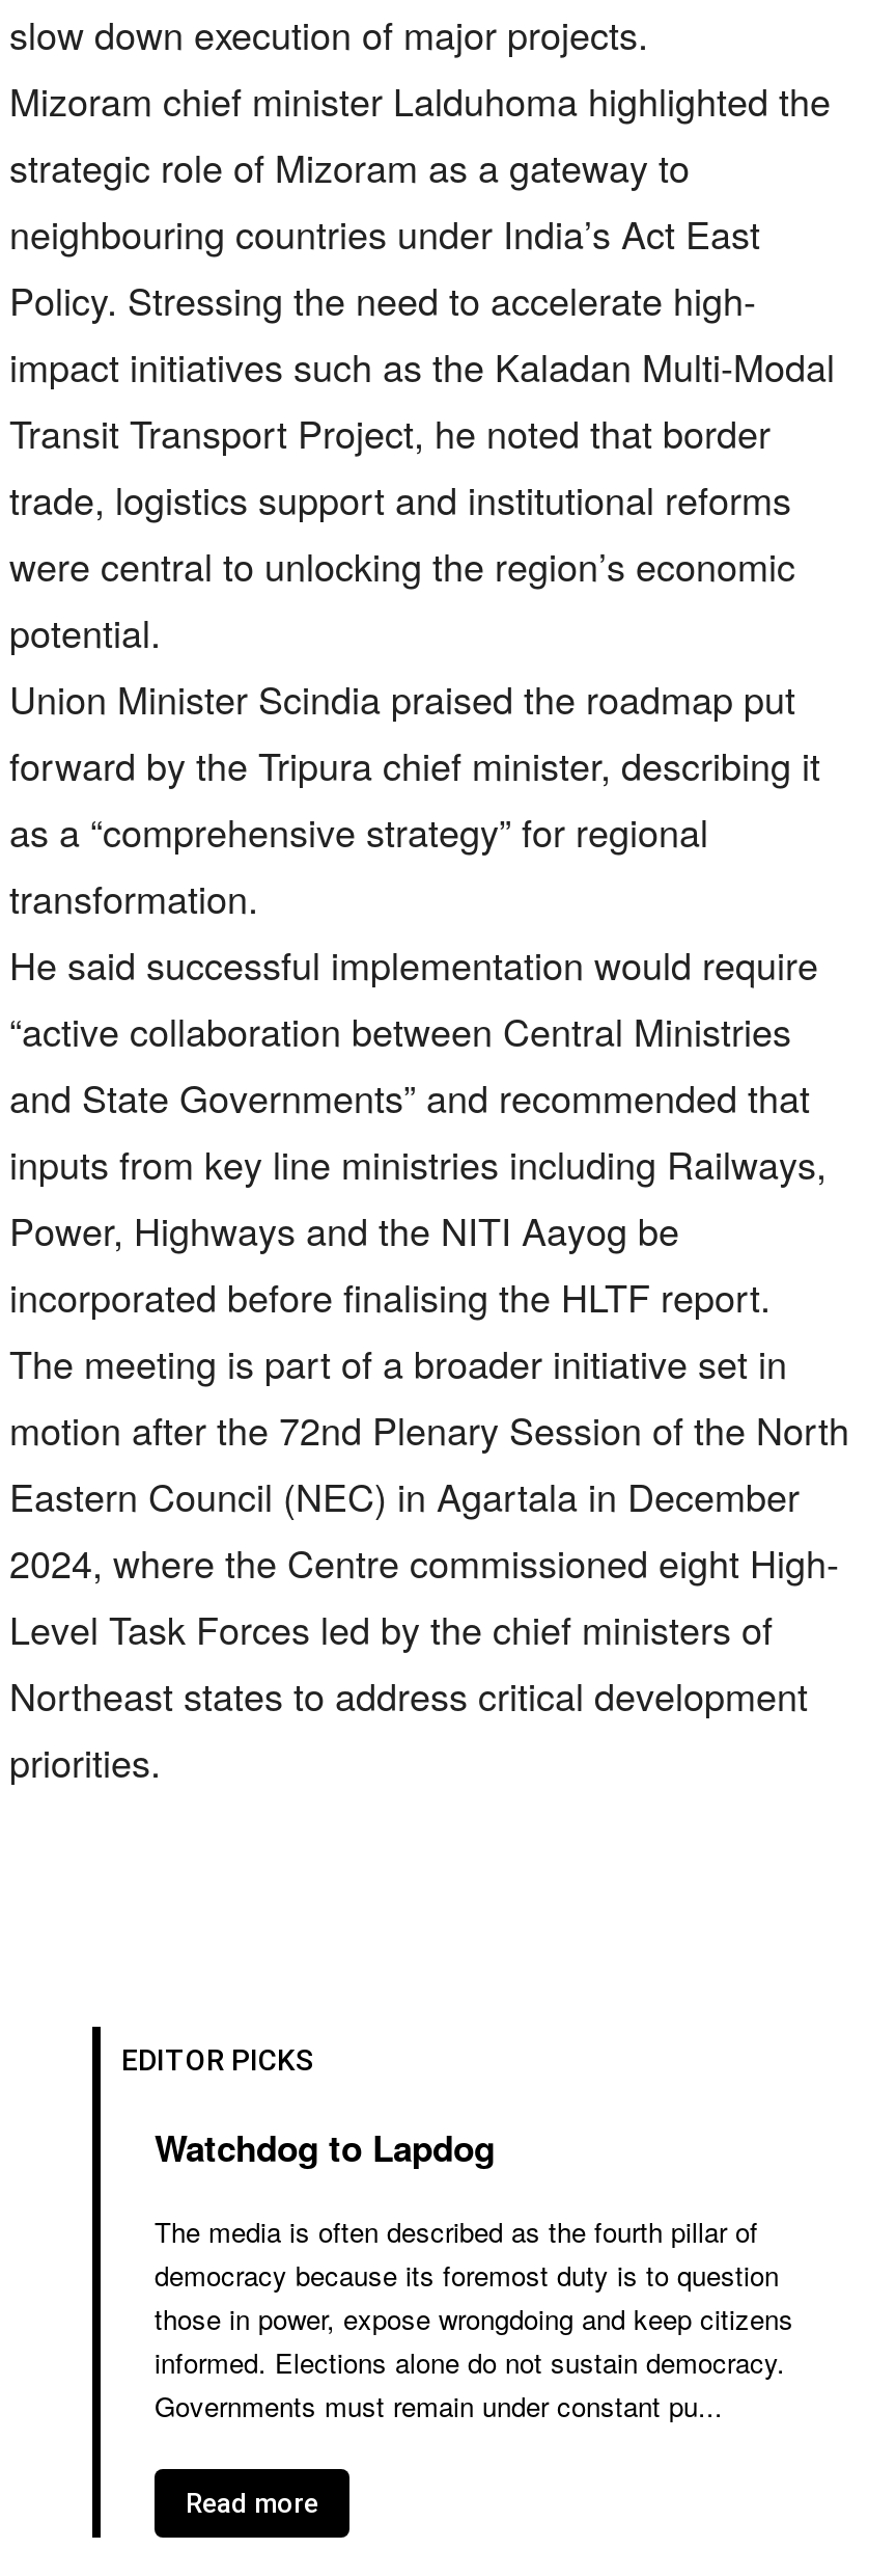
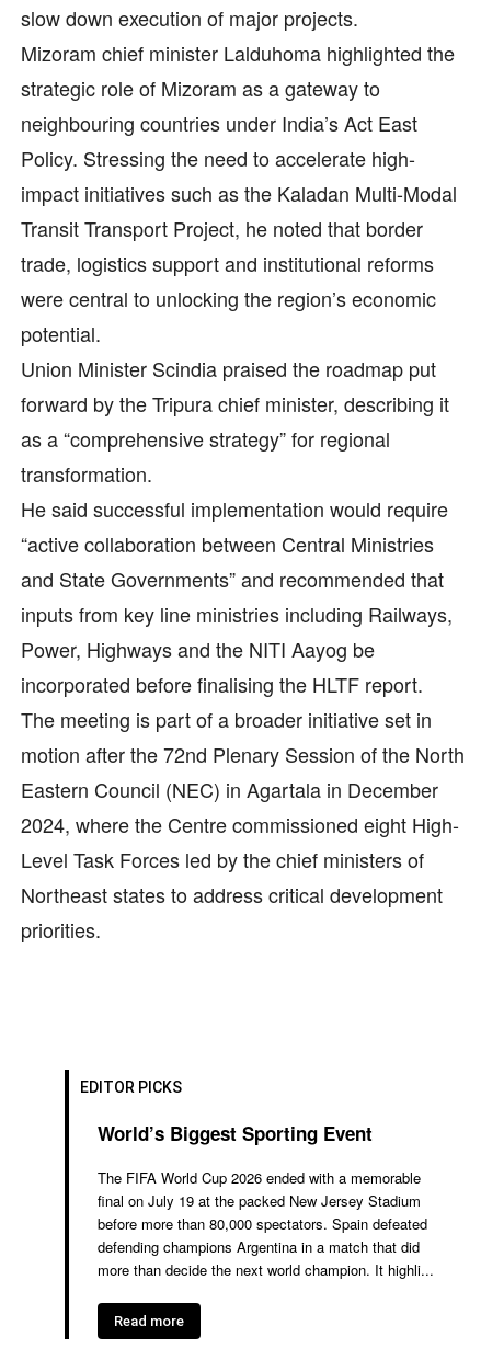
- Watchdog to Lapdog
+ World’s Biggest Sporting Event

- The media is often described as the fourth pillar of
- democracy because its foremost duty is to question
- those in power, expose wrongdoing and keep citizens
- informed. Elections alone do not sustain democracy.
- Governments must remain under constant pu...
+ The FIFA World Cup 2026 ended with a memorable
+ final on July 19 at the packed New Jersey Stadium
+ before more than 80,000 spectators. Spain defeated
+ defending champions Argentina in a match that did
+ more than decide the next world champion. It highli...
